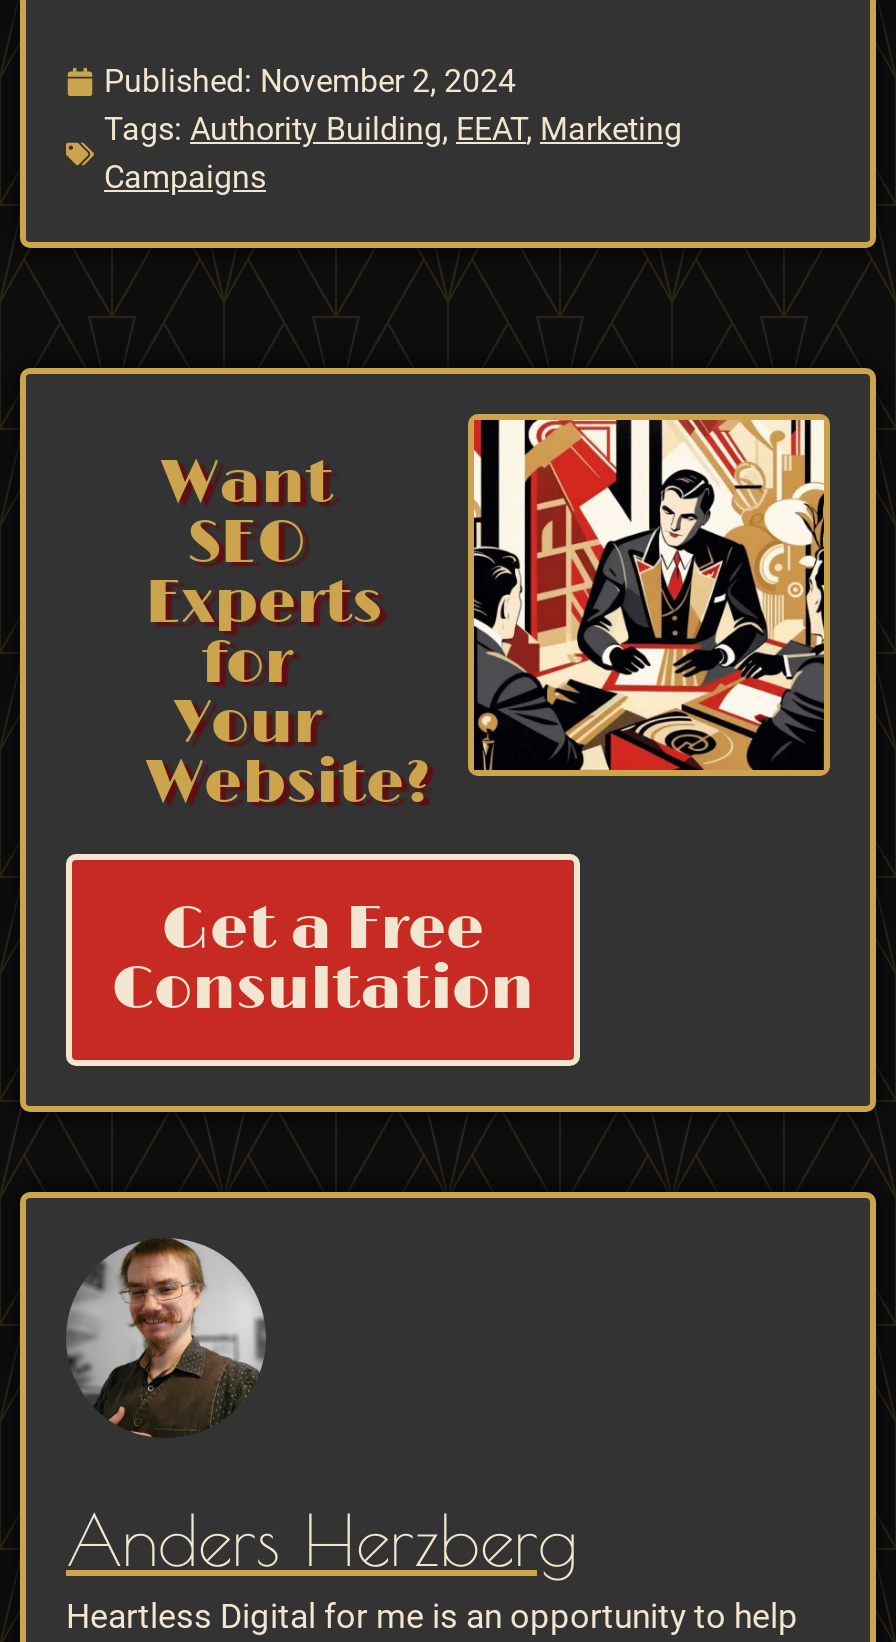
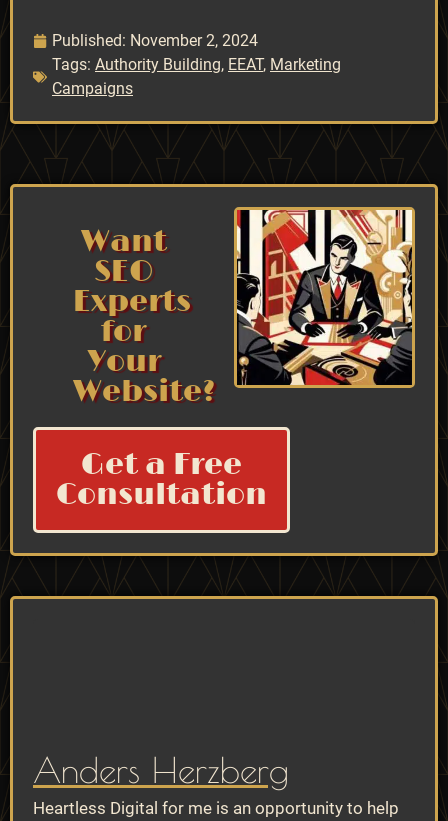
- [image]
